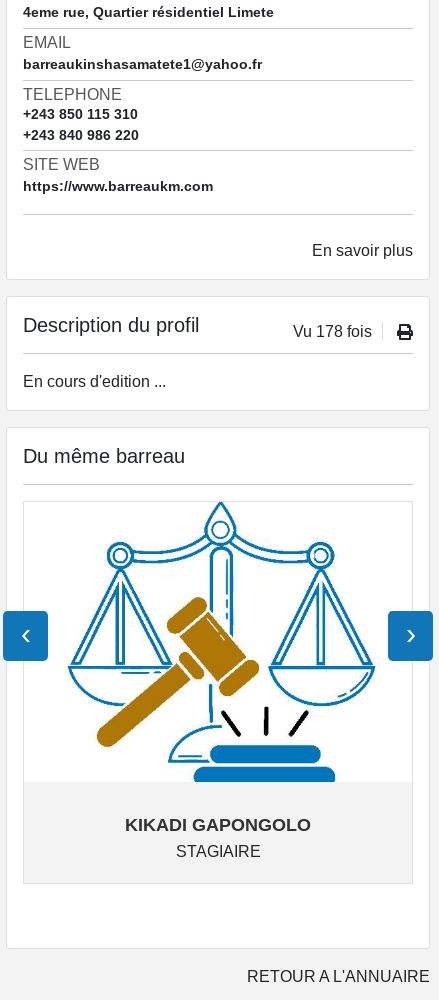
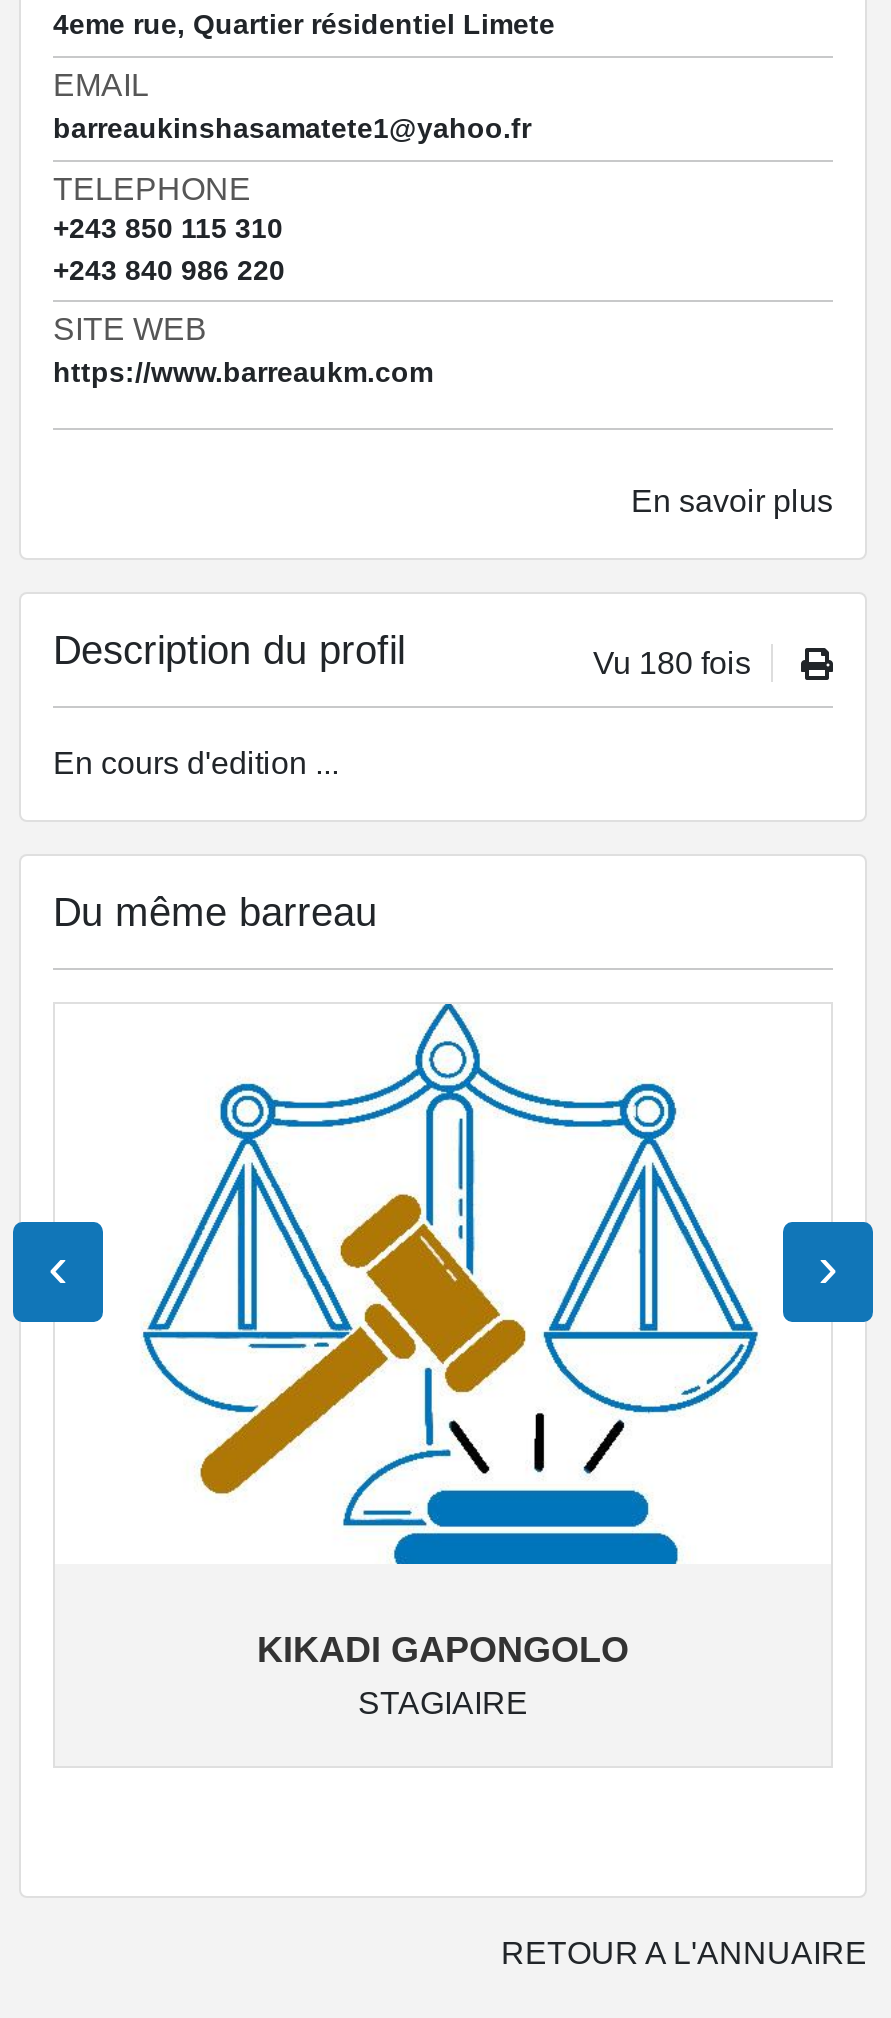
- Vu 178 fois
+ Vu 180 fois
